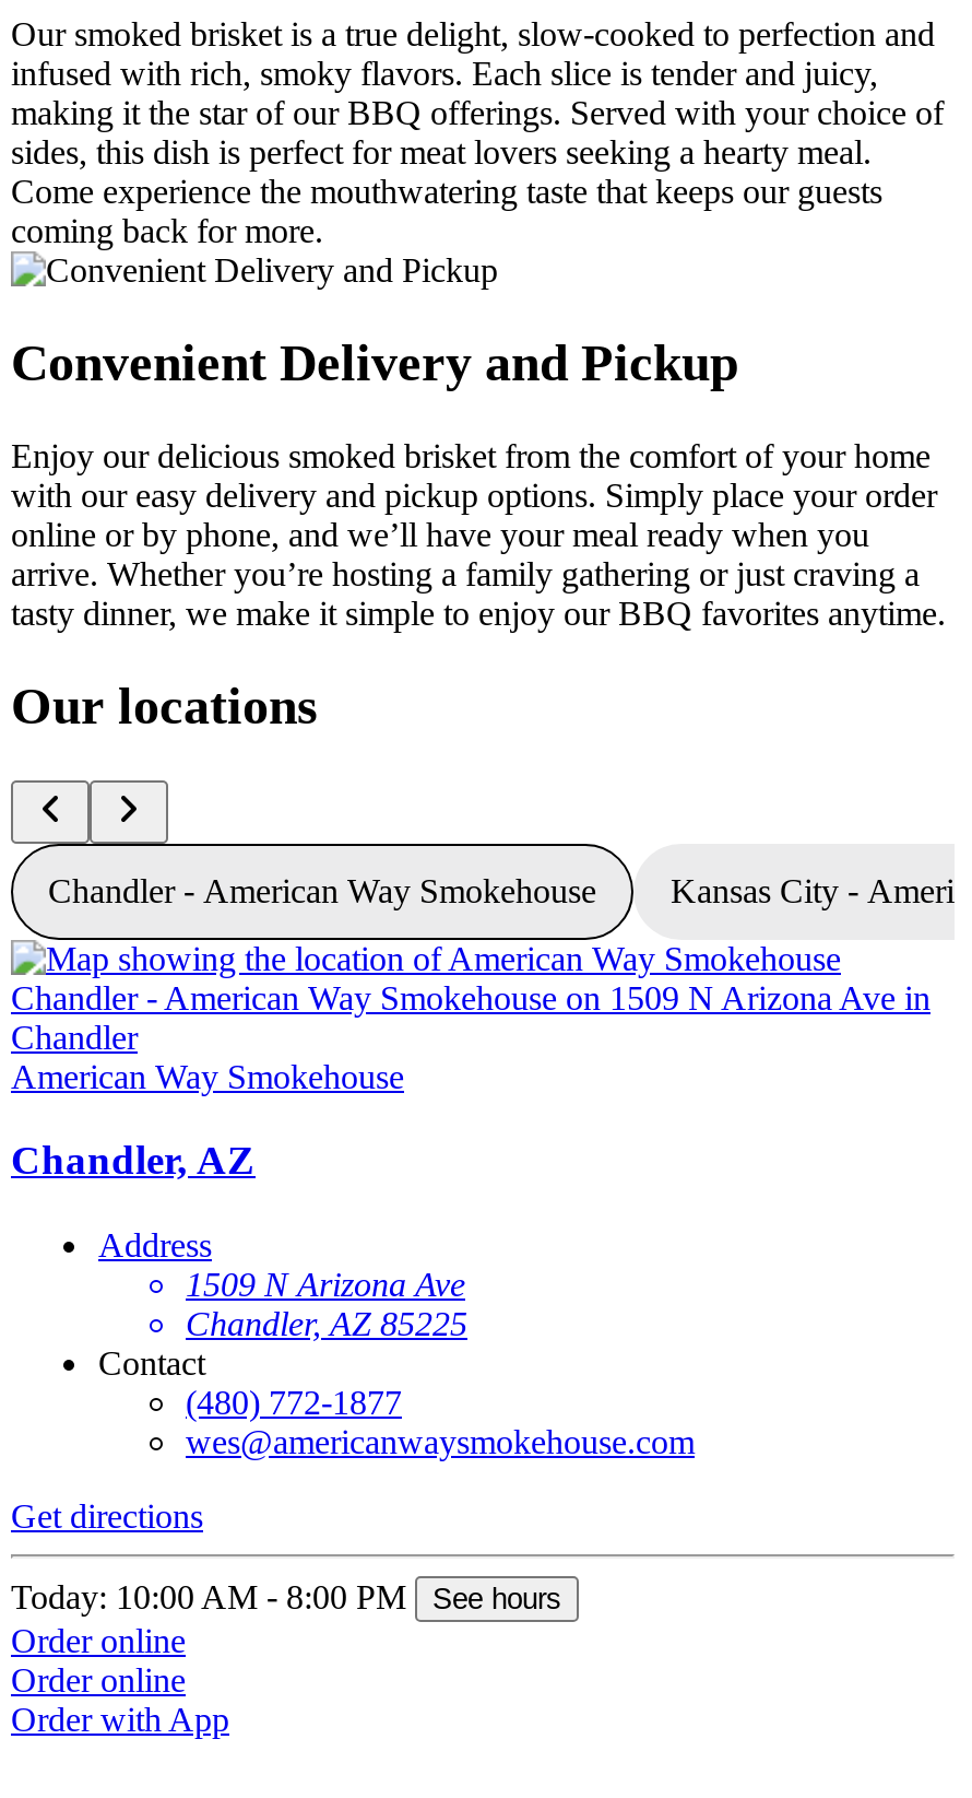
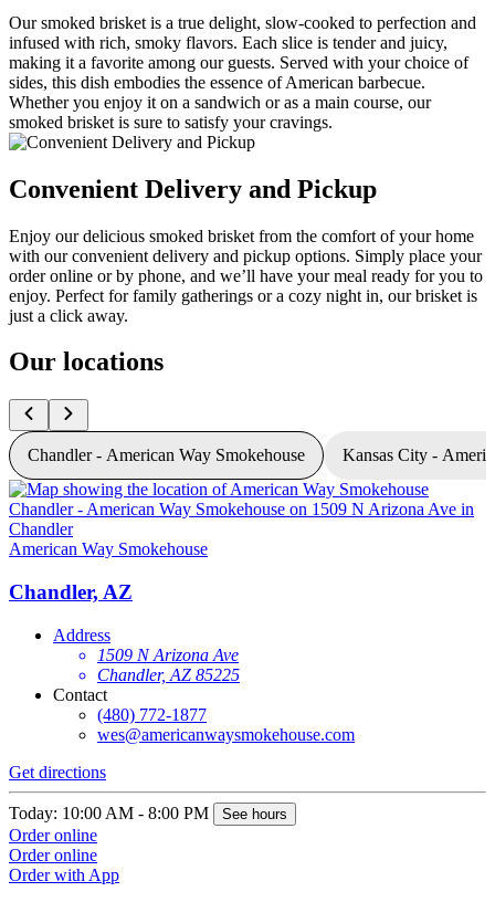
- making it the star of our BBQ offerings. Served with your choice of
- sides, this dish is perfect for meat lovers seeking a hearty meal.
- Come experience the mouthwatering taste that keeps our guests
- coming back for more.
+ making it a favorite among our guests. Served with your choice of
+ sides, this dish embodies the essence of American barbecue.
+ Whether you enjoy it on a sandwich or as a main course, our
+ smoked brisket is sure to satisfy your cravings.

- with our easy delivery and pickup options. Simply place your order
- online or by phone, and we’ll have your meal ready when you
- arrive. Whether you’re hosting a family gathering or just craving a
- tasty dinner, we make it simple to enjoy our BBQ favorites anytime.
+ with our convenient delivery and pickup options. Simply place your
+ order online or by phone, and we’ll have your meal ready for you to
+ enjoy. Perfect for family gatherings or a cozy night in, our brisket is
+ just a click away.
